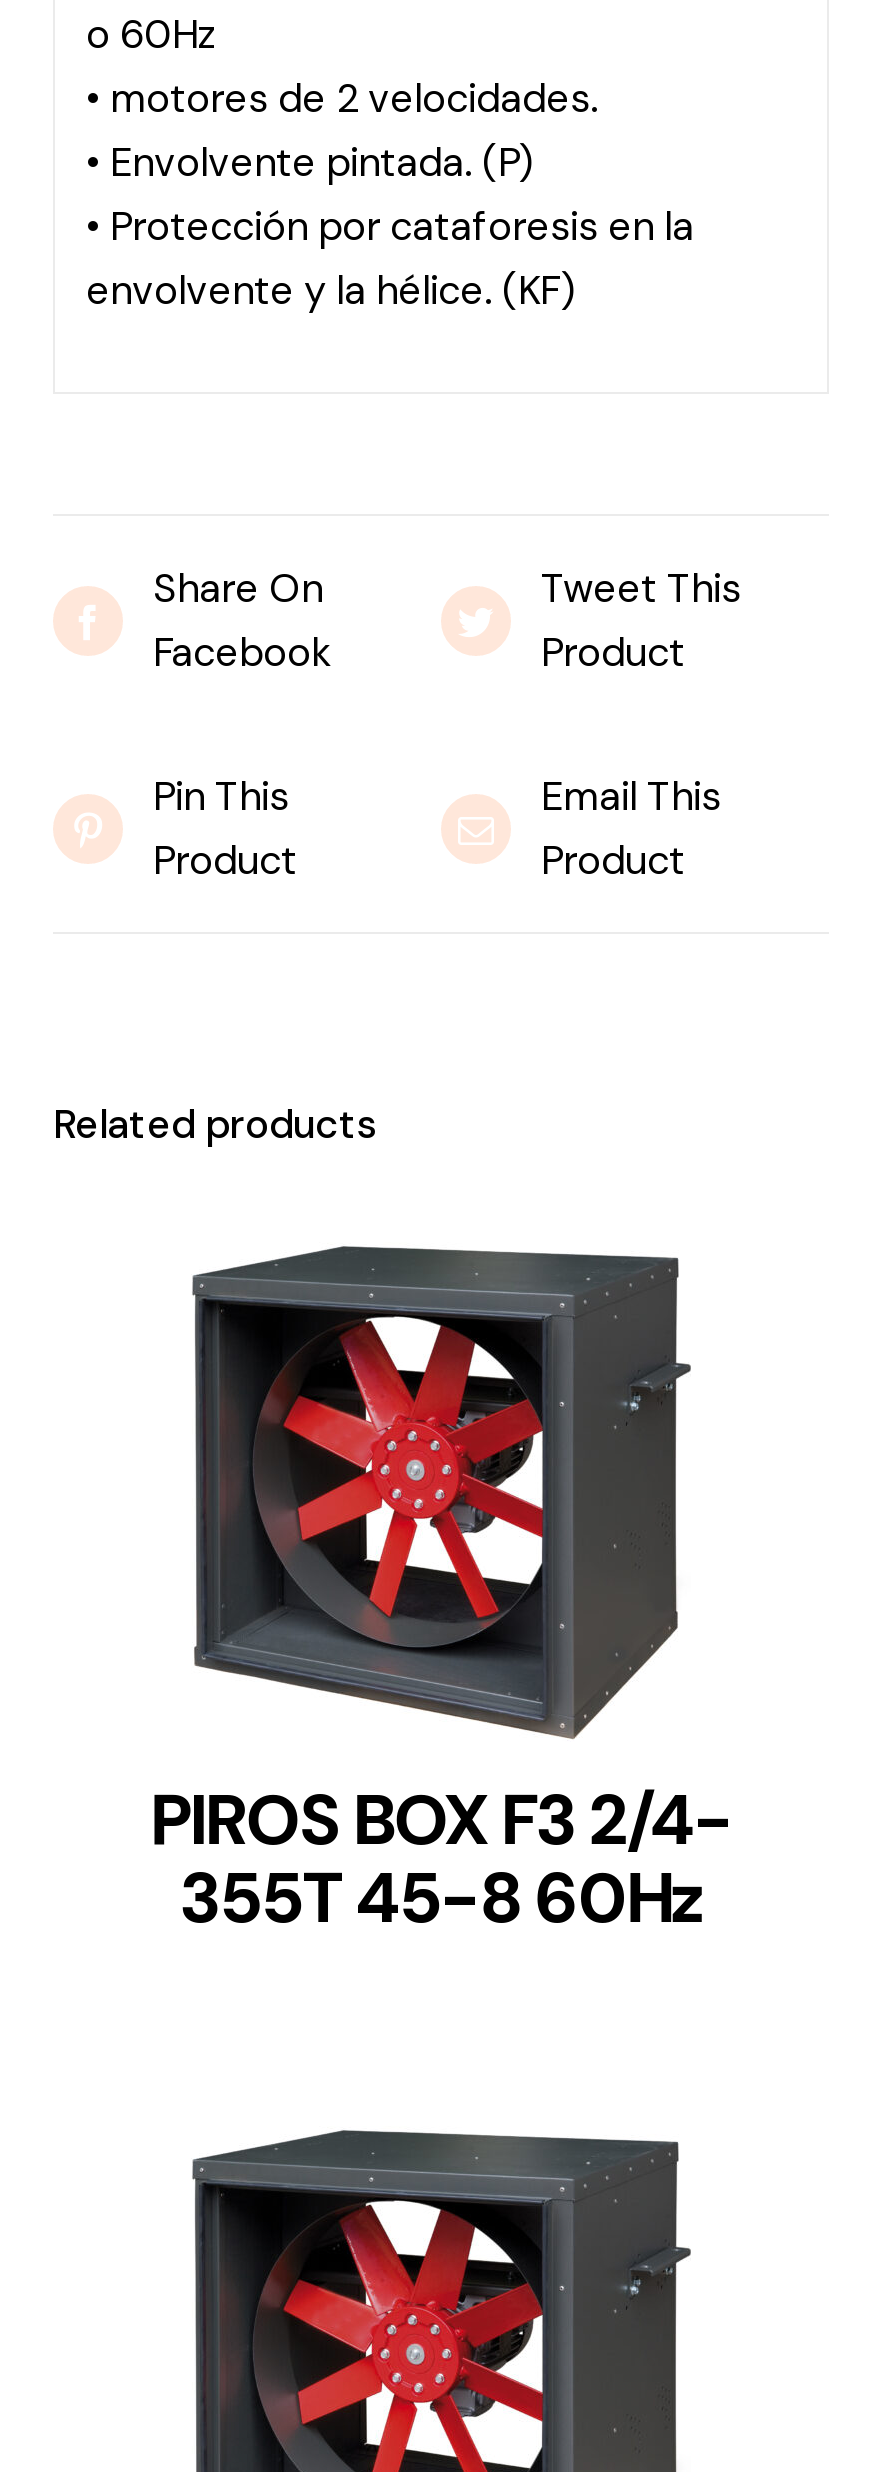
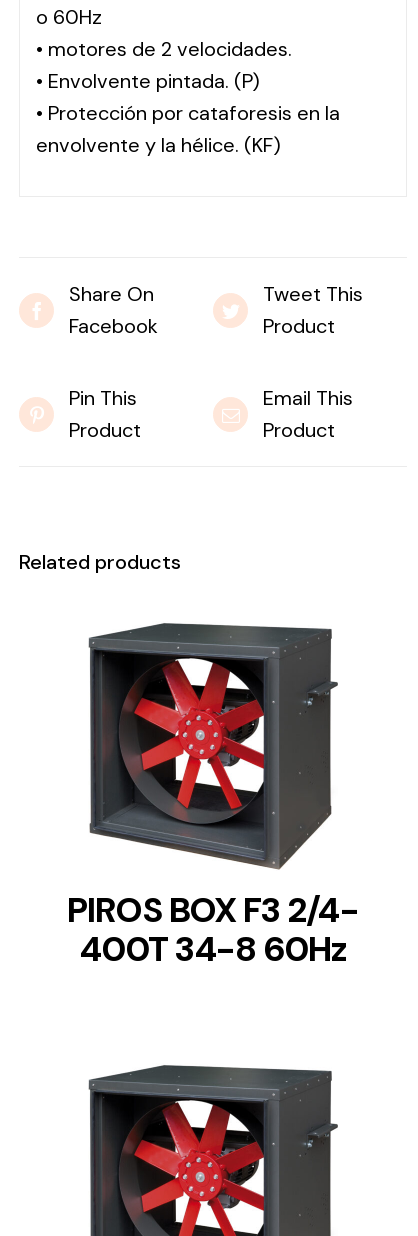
- 355T 45-8 60Hz
+ 400T 34-8 60Hz
